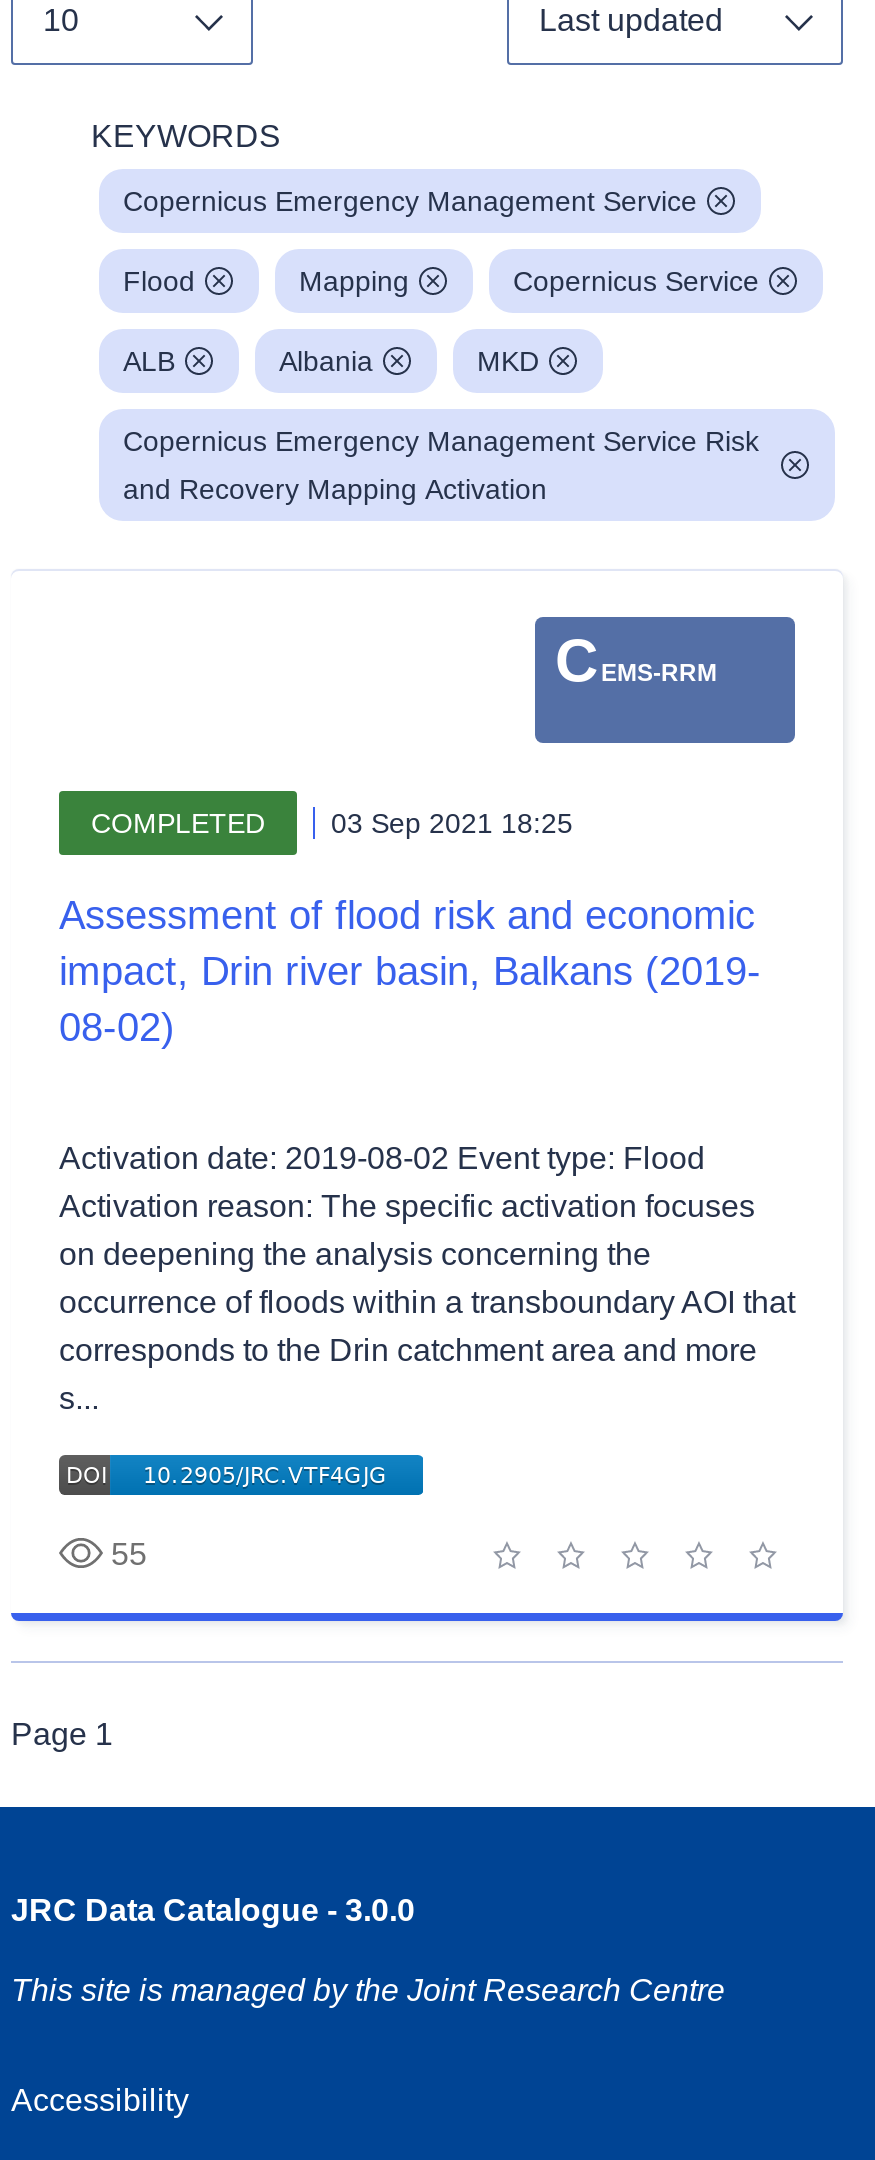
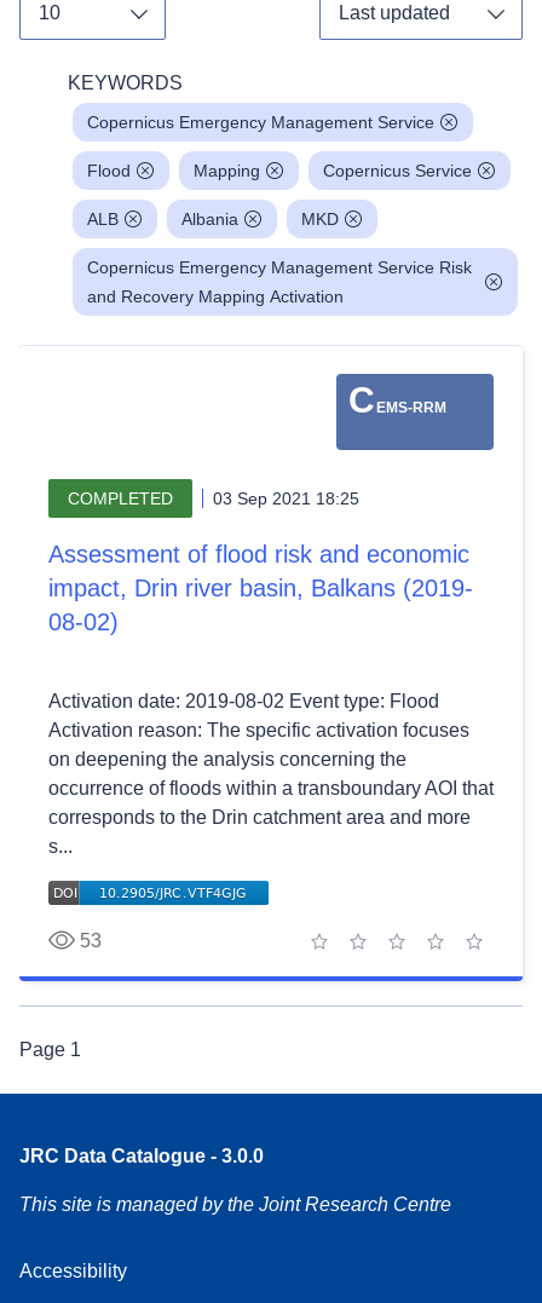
- 55
+ 53
